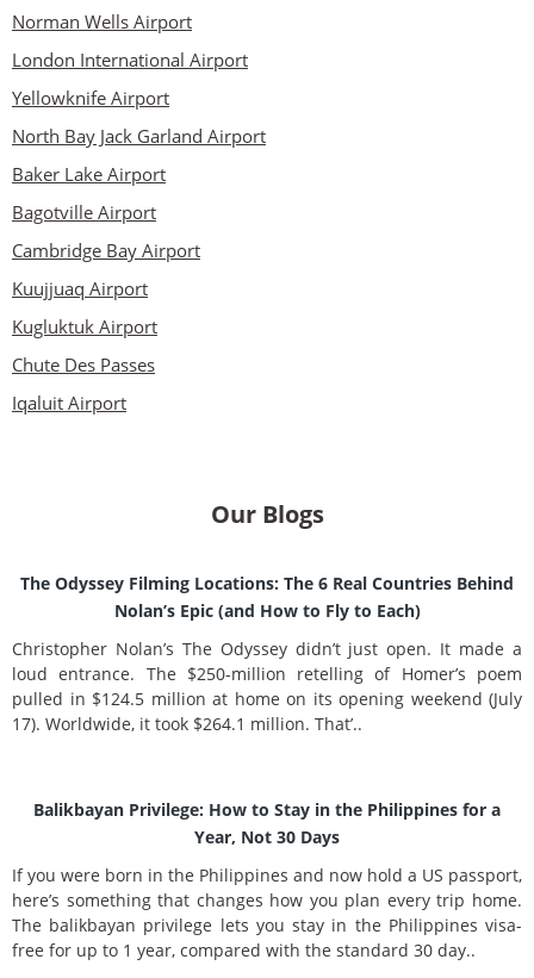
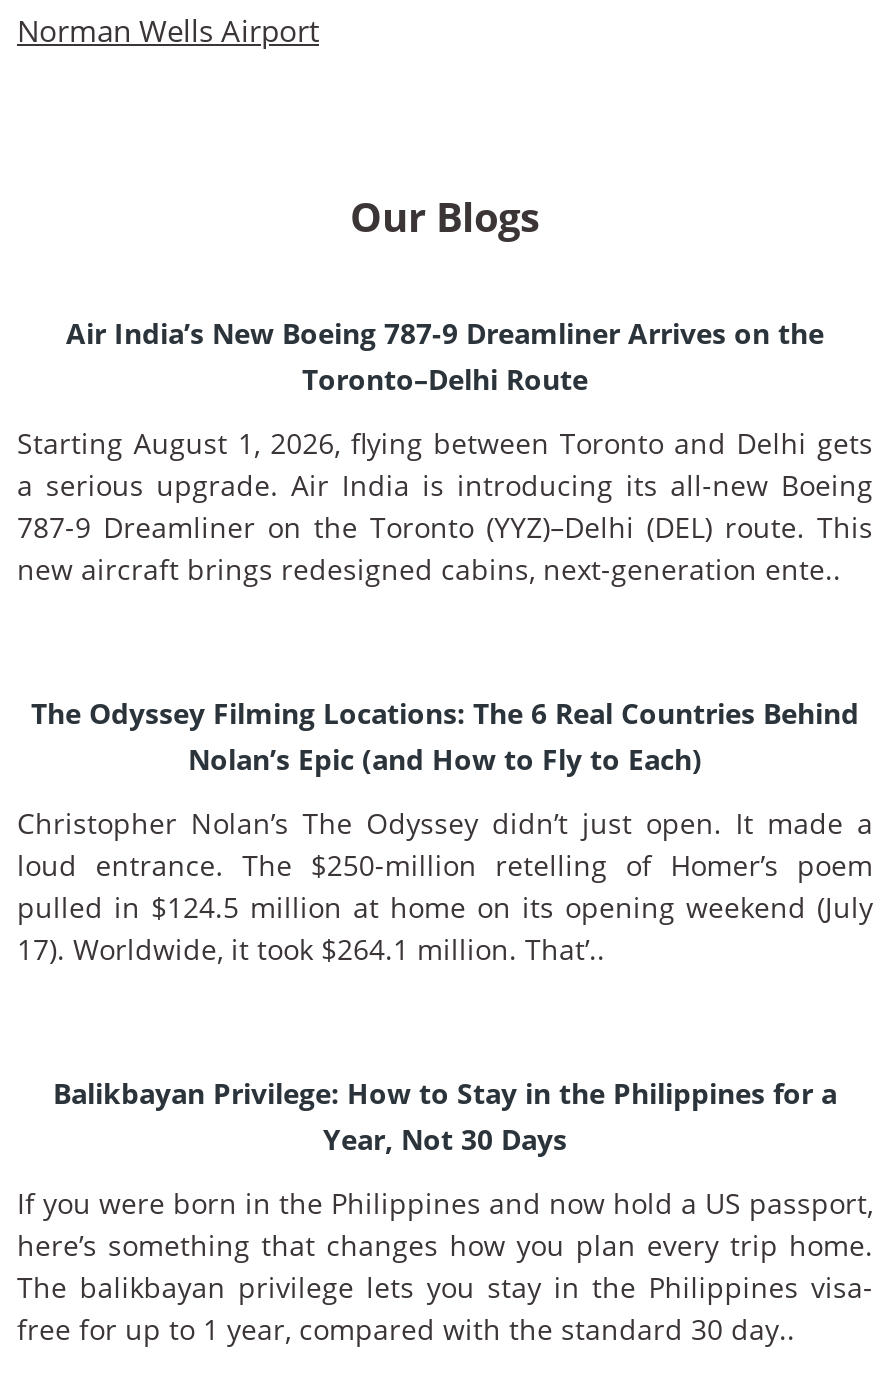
- London International Airport
- Yellowknife Airport
- North Bay Jack Garland Airport
- Baker Lake Airport
- Bagotville Airport
- Cambridge Bay Airport
- Kuujjuaq Airport
- Kugluktuk Airport
- Chute Des Passes
- Iqaluit Airport

moved up: Our Blogs

+ Air India’s New Boeing 787-9 Dreamliner Arrives on the
+ Toronto–Delhi Route
+ Starting August 1, 2026, flying between Toronto and Delhi gets
+ a serious upgrade. Air India is introducing its all-new Boeing
+ 787-9 Dreamliner on the Toronto (YYZ)–Delhi (DEL) route. This
+ new aircraft brings redesigned cabins, next-generation ente..
